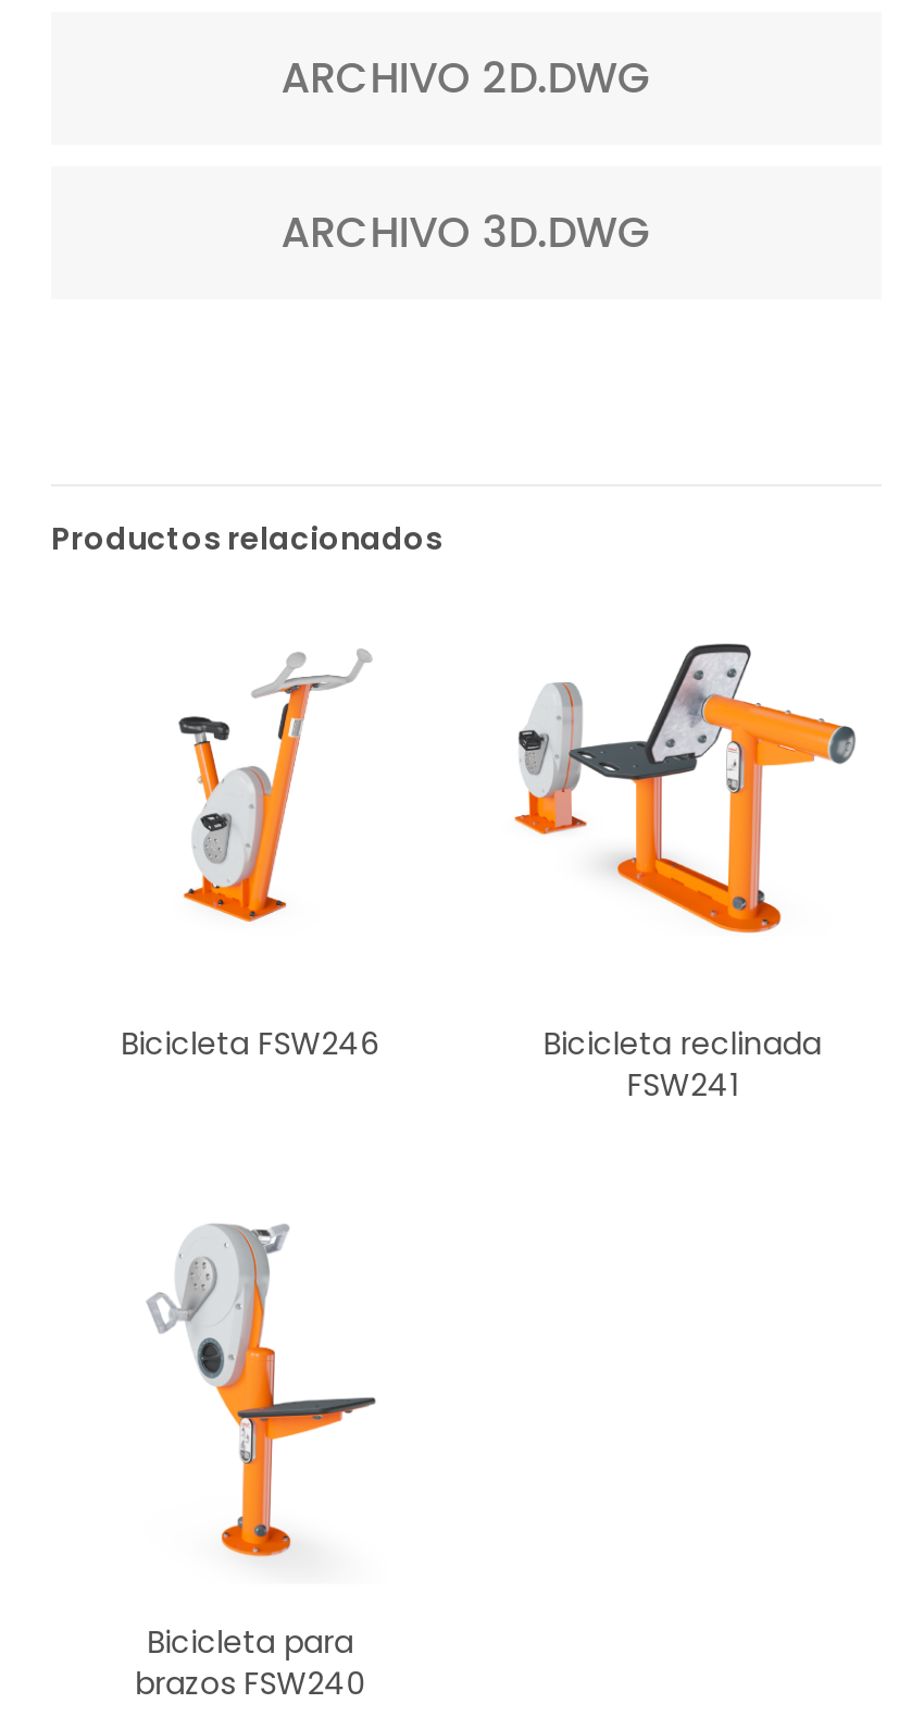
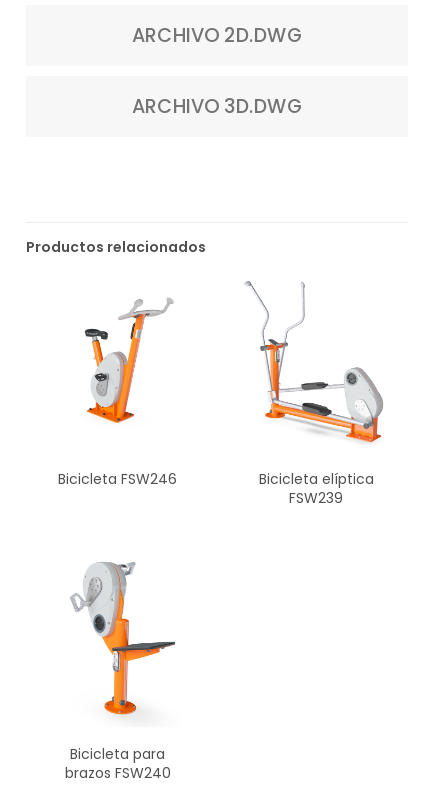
- [image]
- Bicicleta reclinada
- FSW241
+ [image]
+ Bicicleta elíptica
+ FSW239
